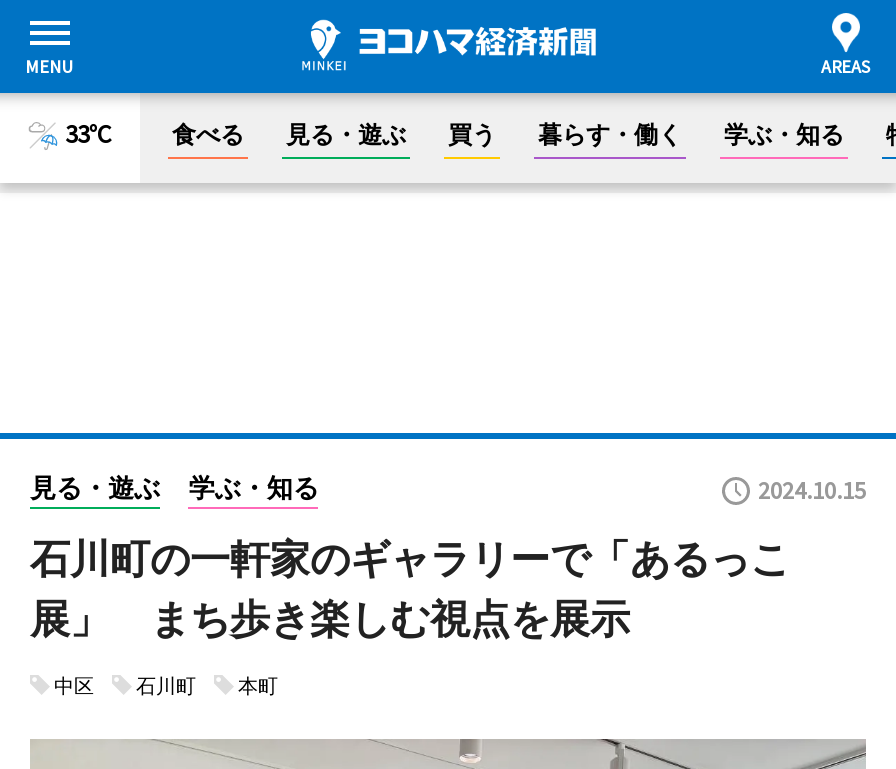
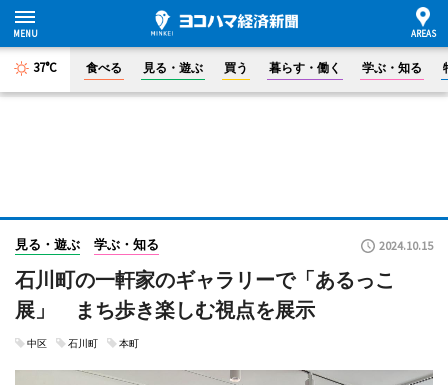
- 33°C
+ 37°C
